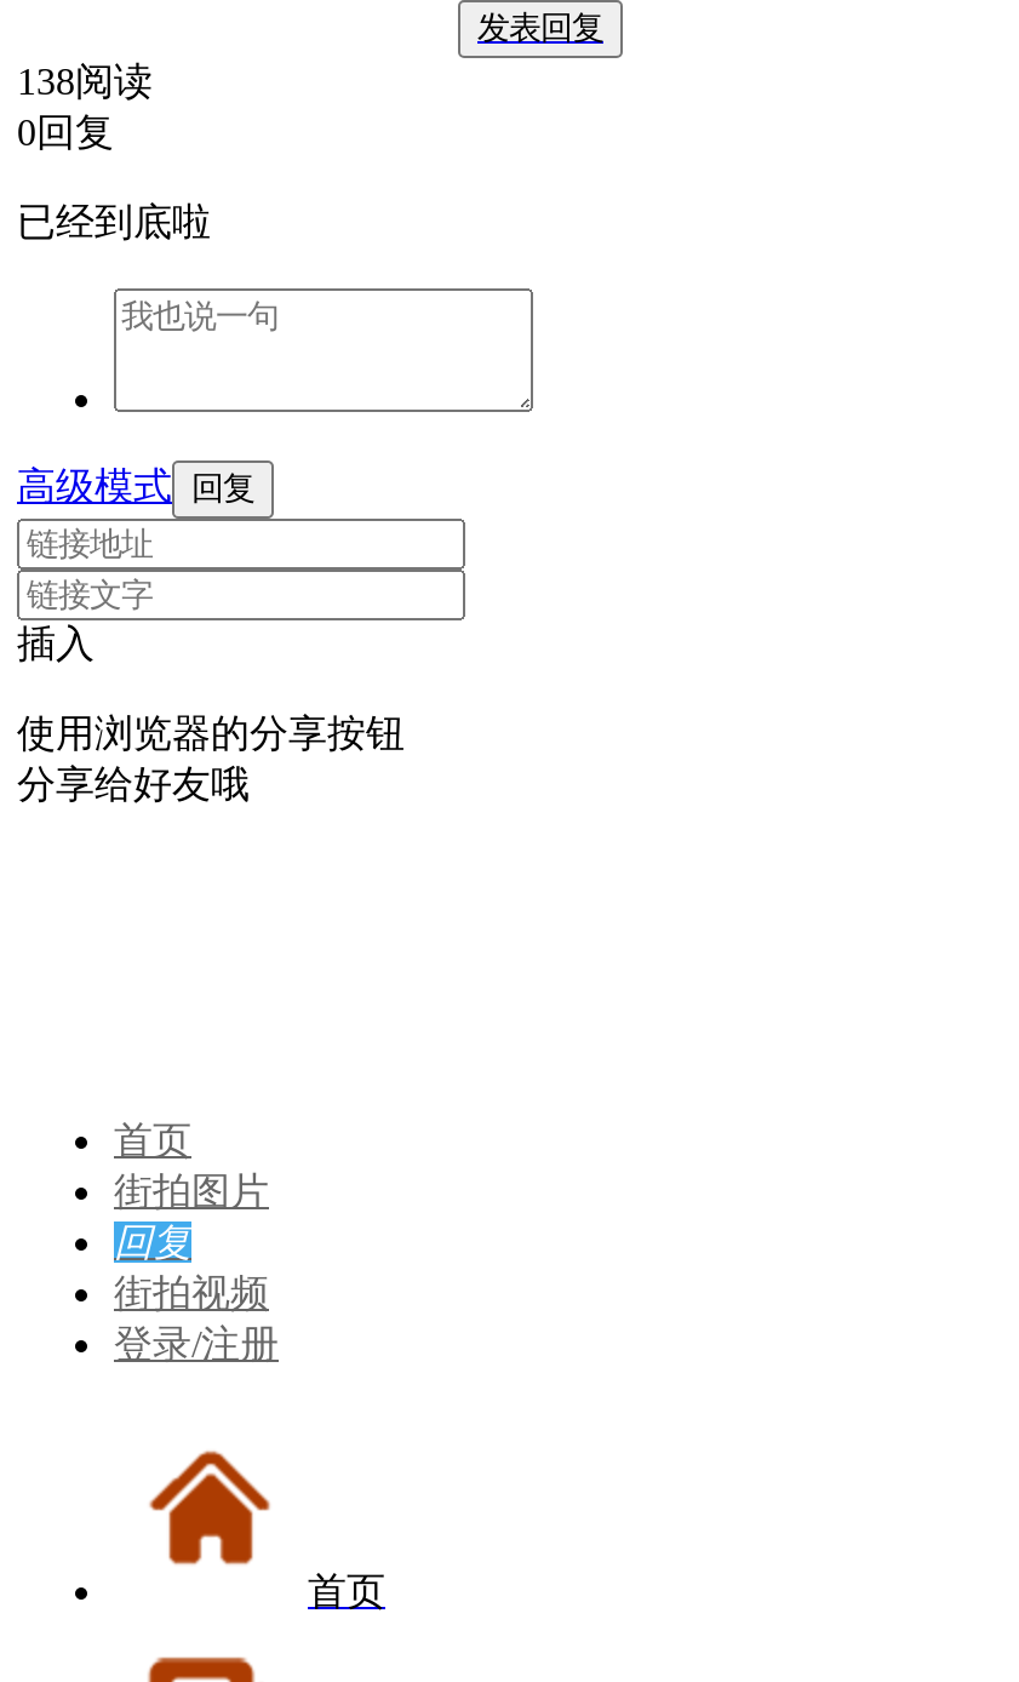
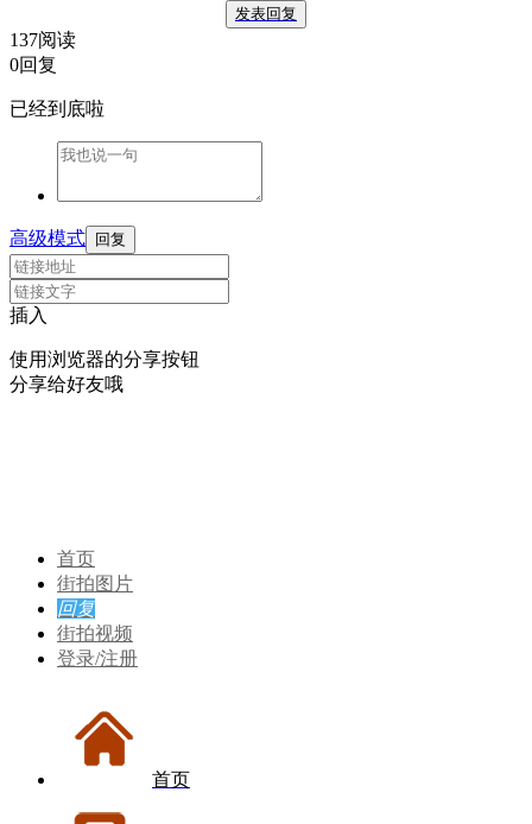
- 138阅读
+ 137阅读
